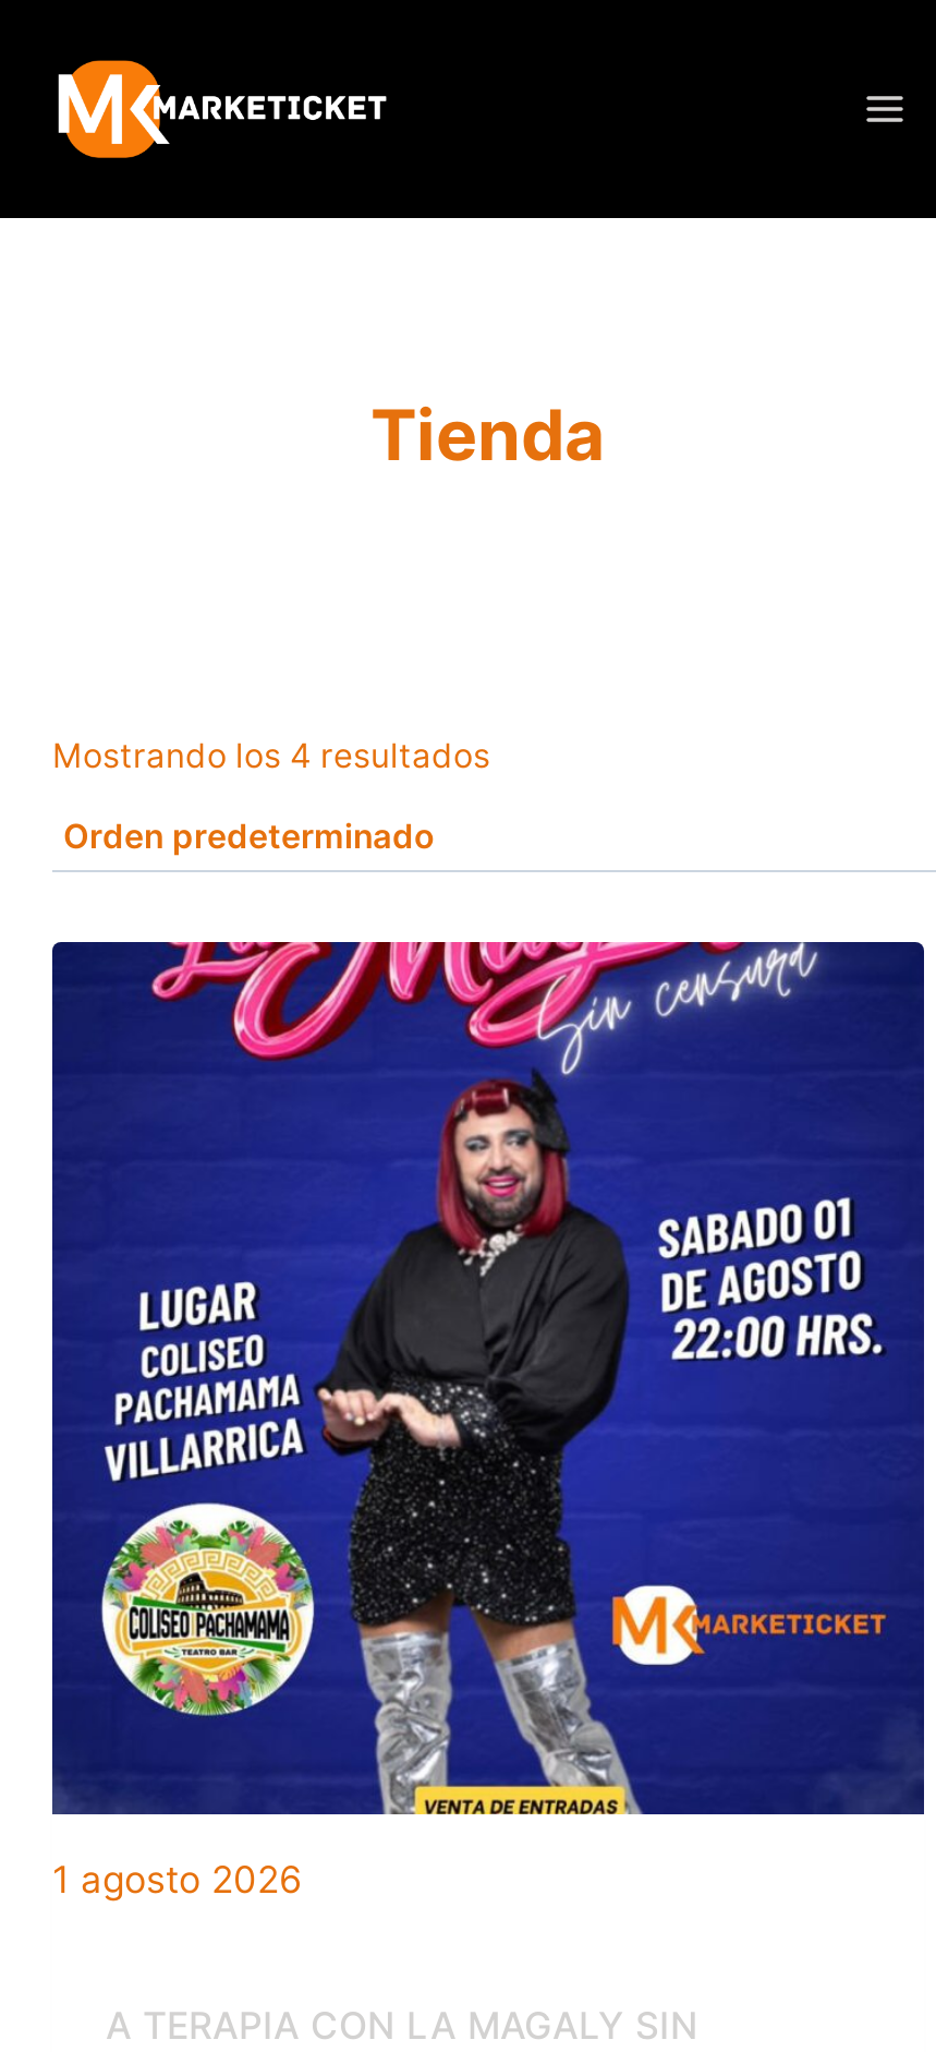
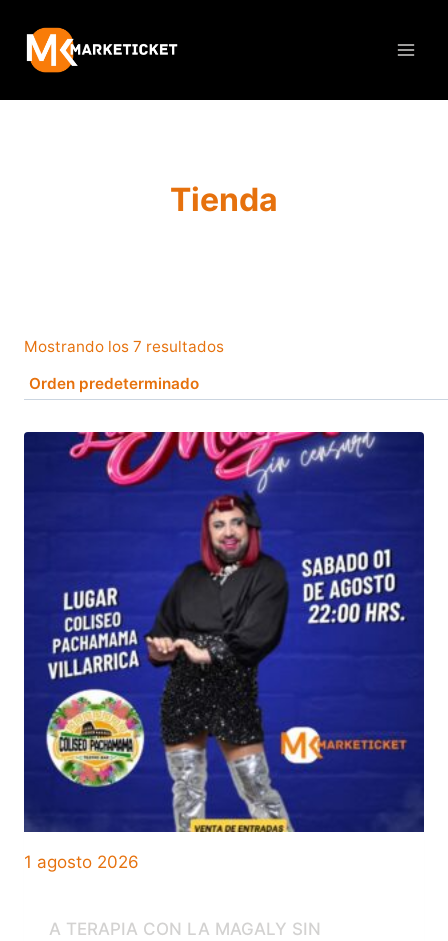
- Mostrando los 4 resultados
+ Mostrando los 7 resultados
